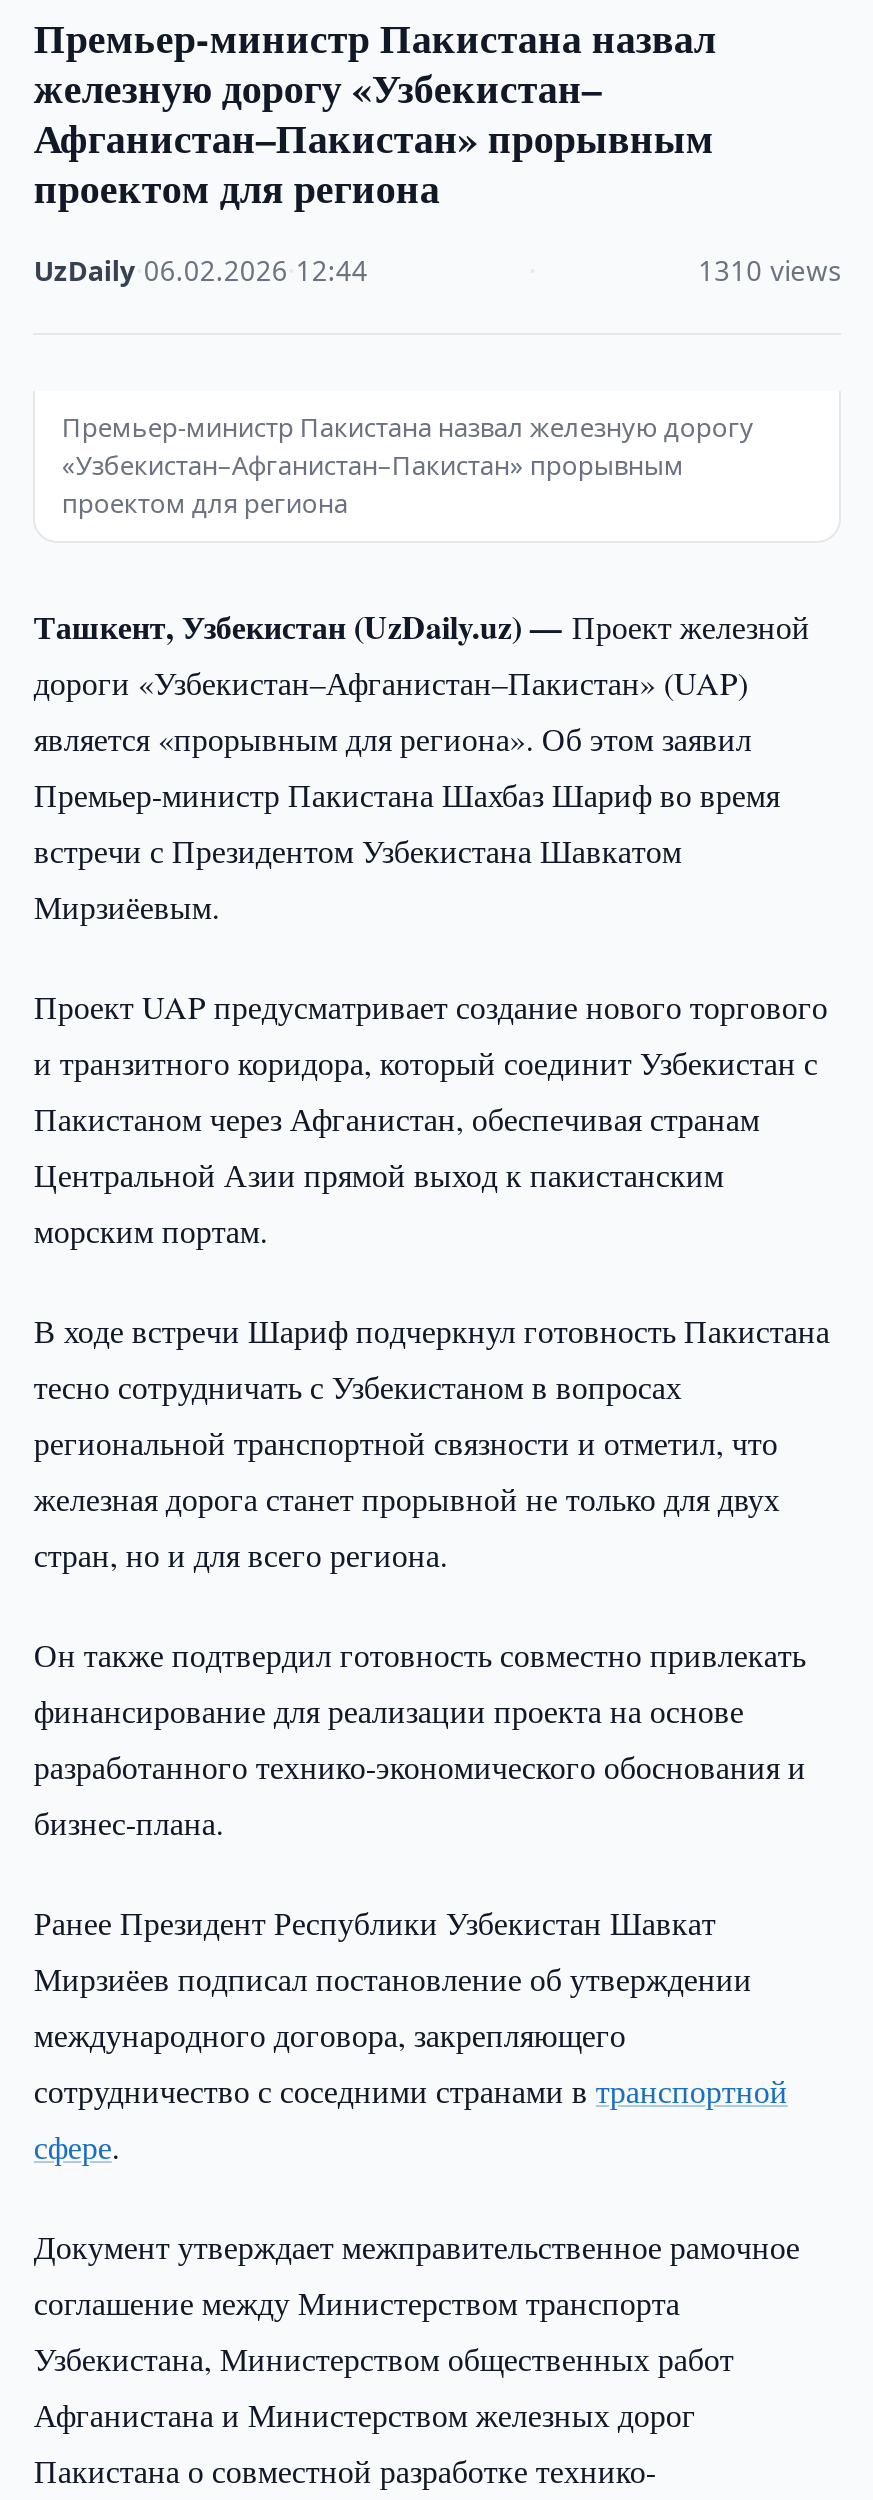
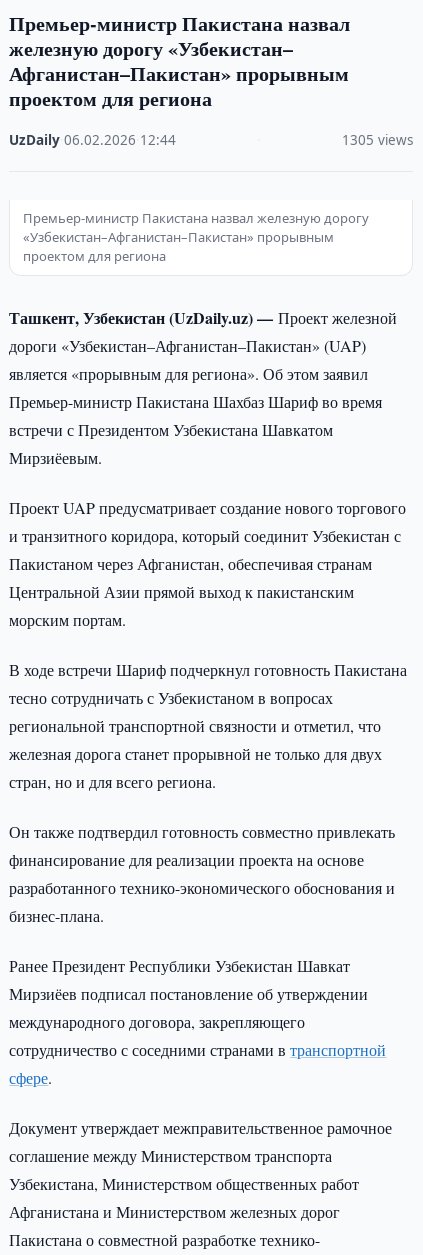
- 1310 views
+ 1305 views
